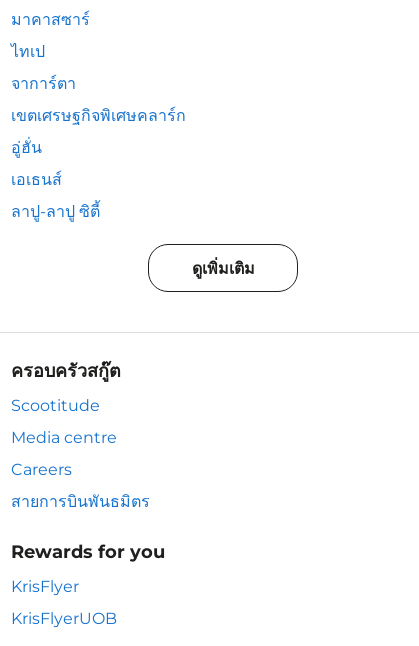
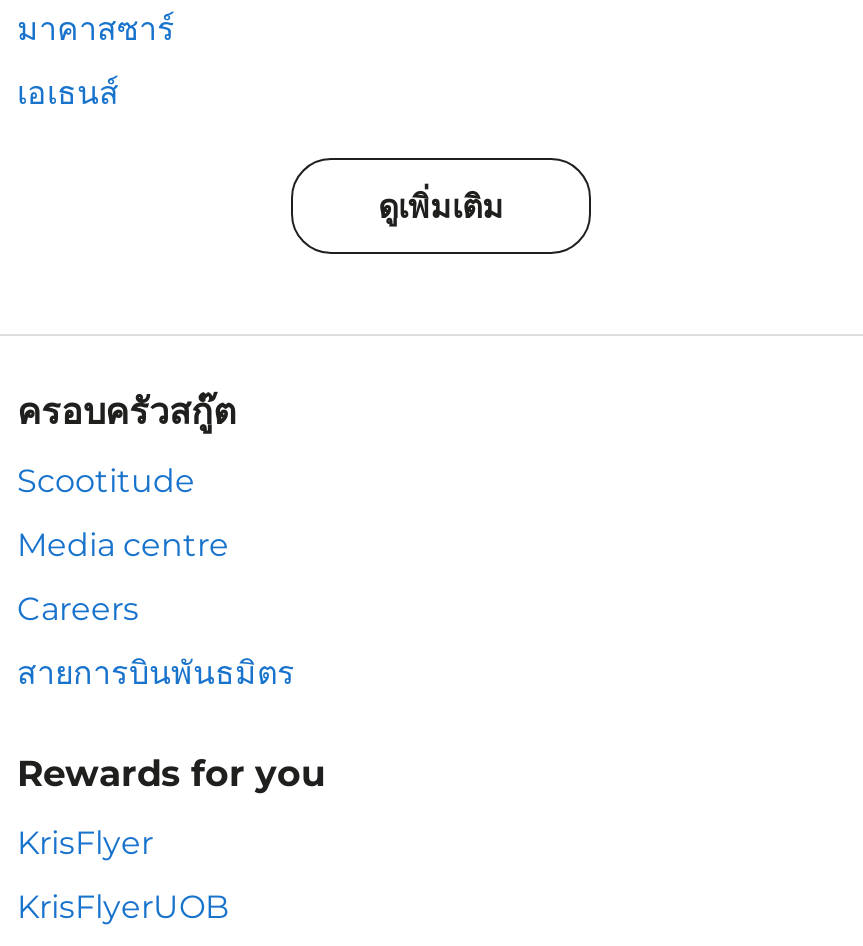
- ไทเป
- จาการ์ตา
- เขตเศรษฐกิจพิเศษคลาร์ก
- อู่ฮั่น

- ลาปู-ลาปู ซิตี้
